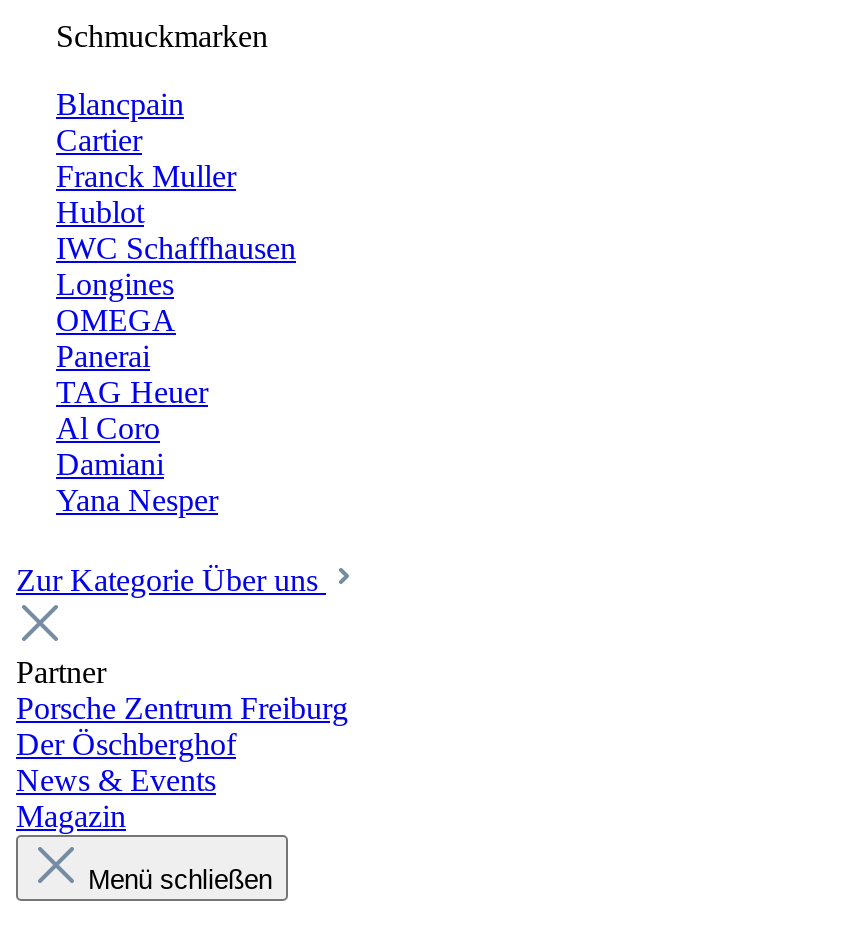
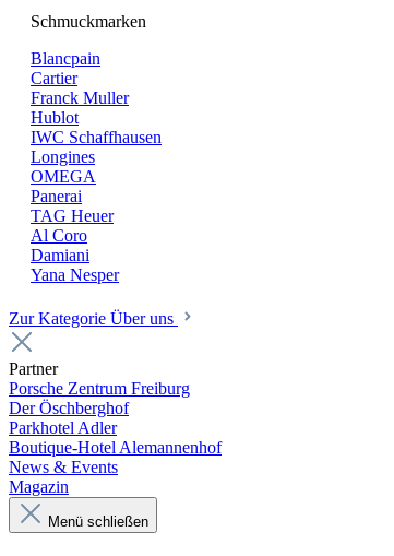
+ Parkhotel Adler
+ Boutique-Hotel Alemannenhof
